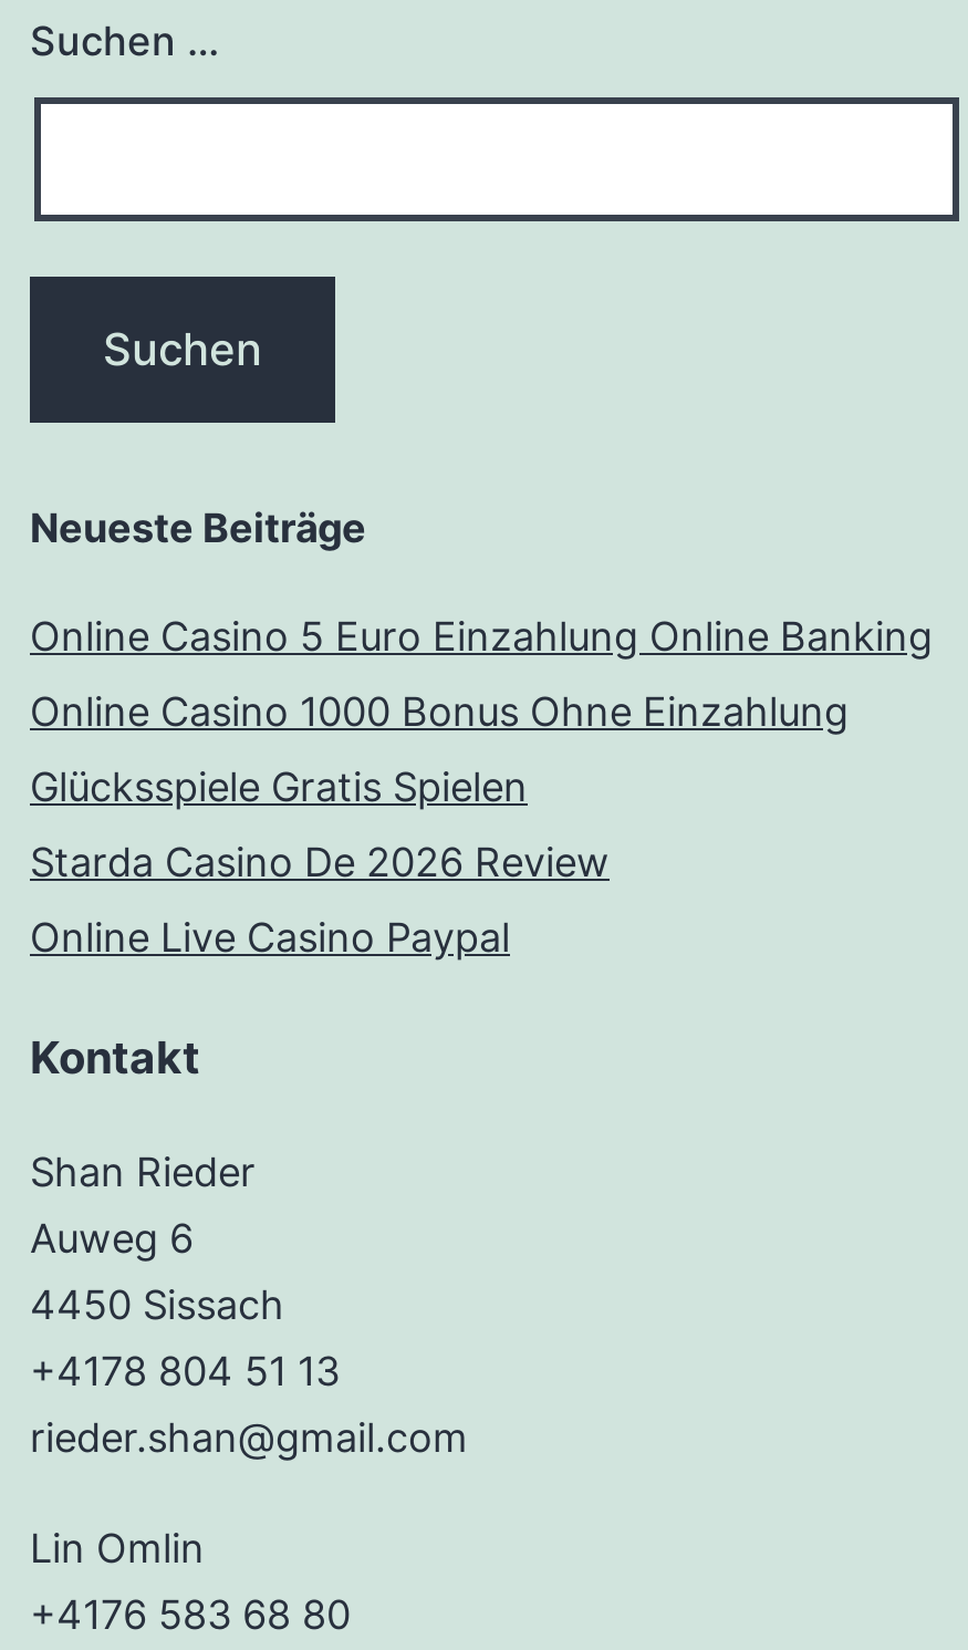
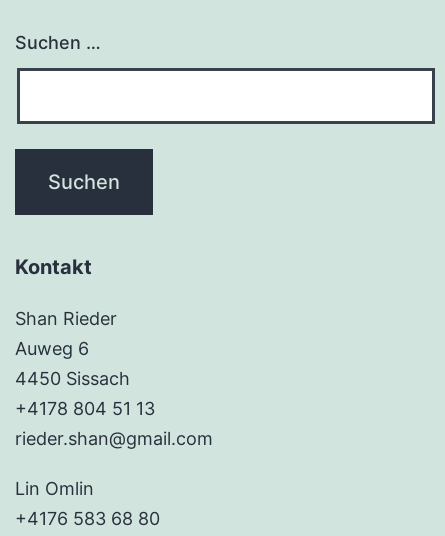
- Neueste Beiträge
- Online Casino 5 Euro Einzahlung Online Banking
- Online Casino 1000 Bonus Ohne Einzahlung
- Glücksspiele Gratis Spielen
- Starda Casino De 2026 Review
- Online Live Casino Paypal
